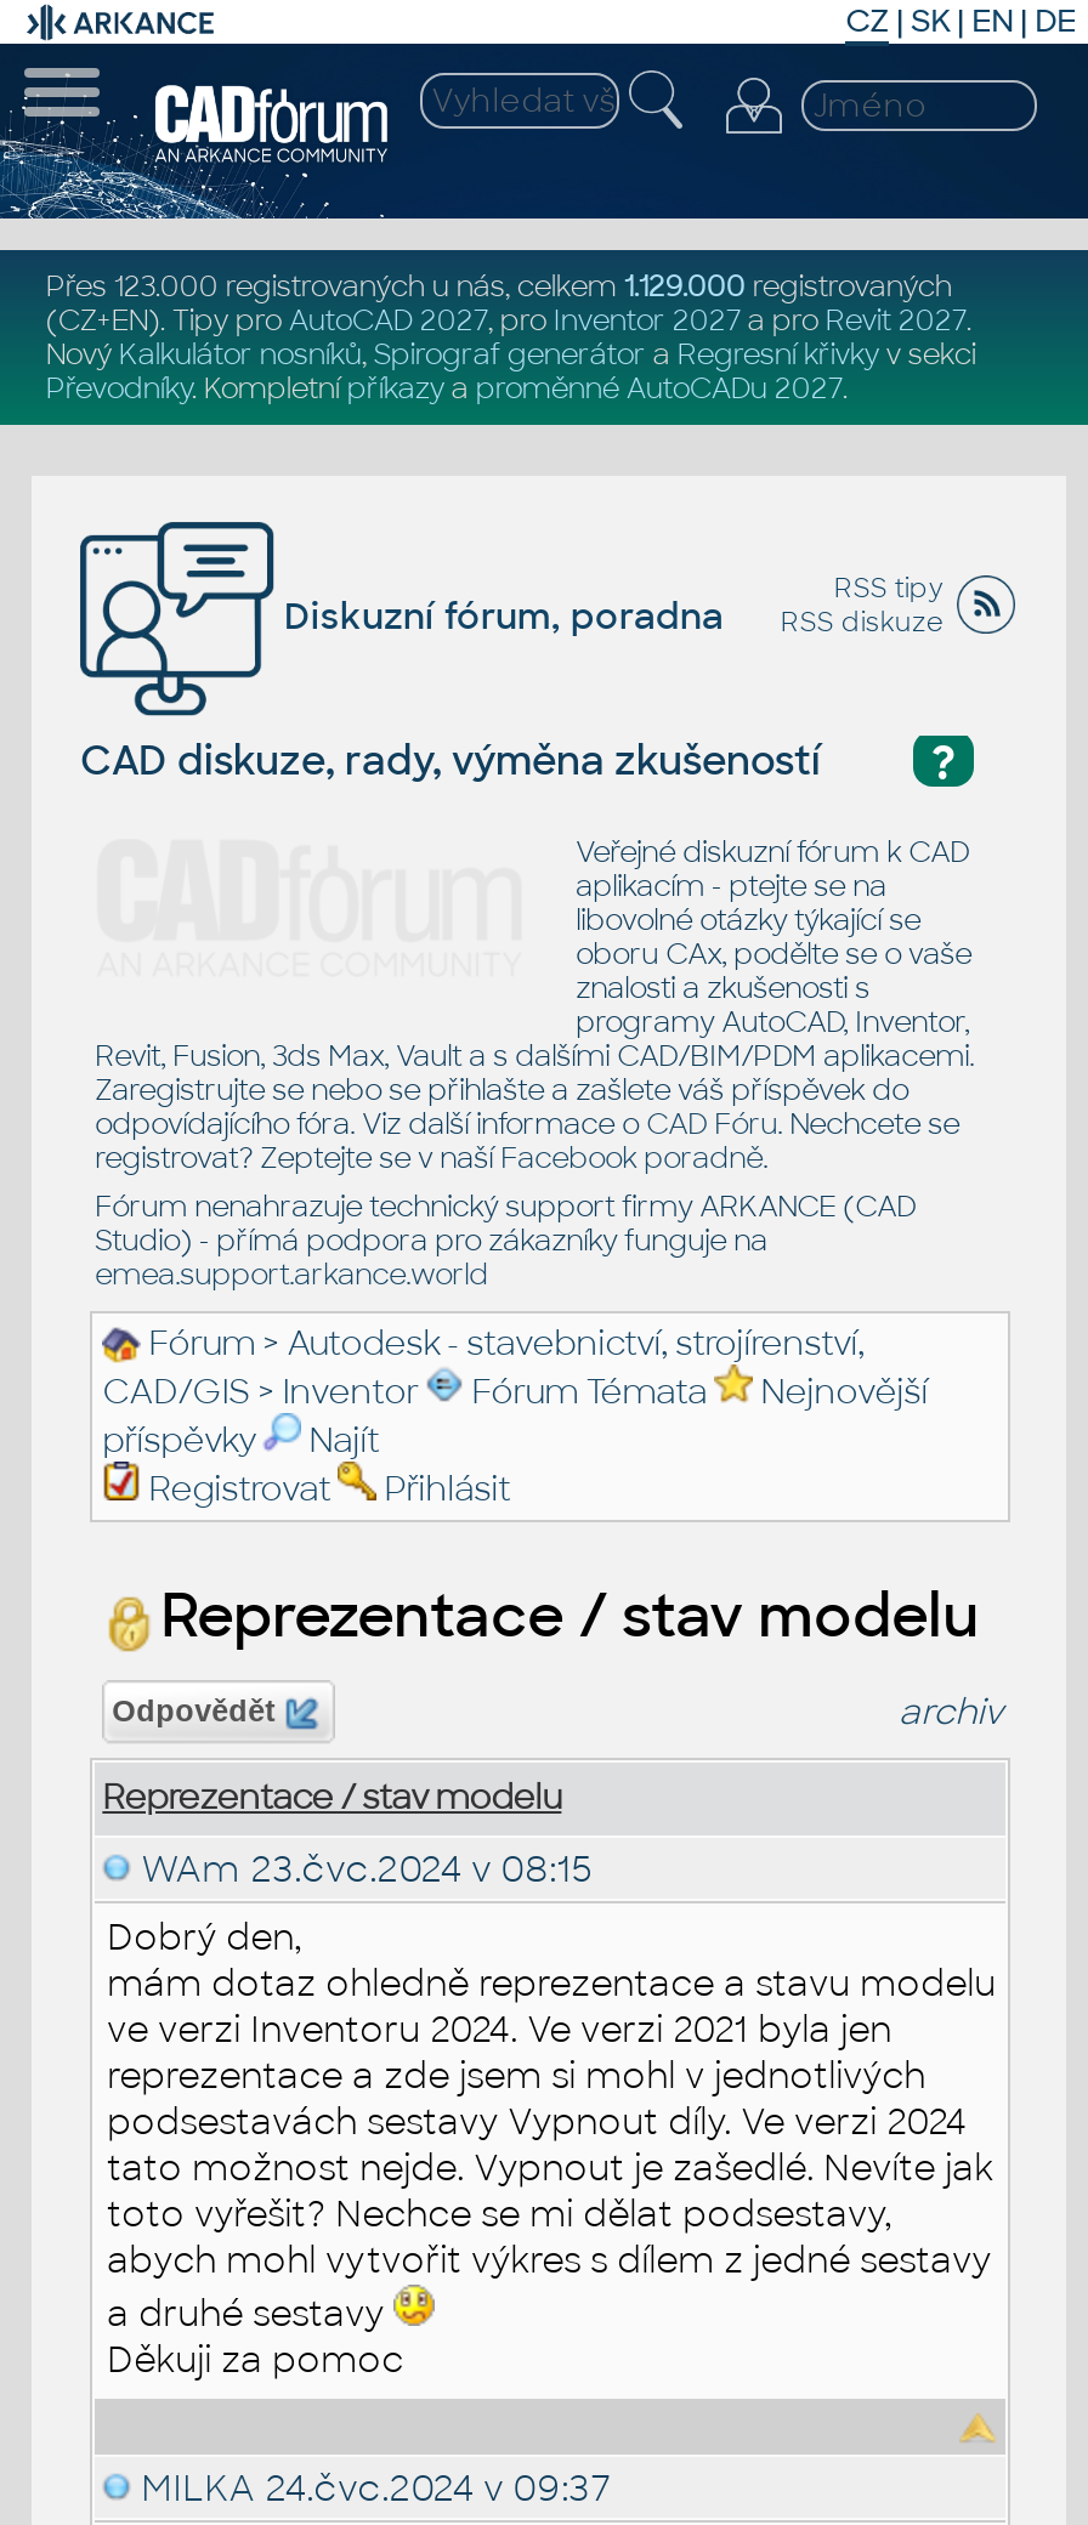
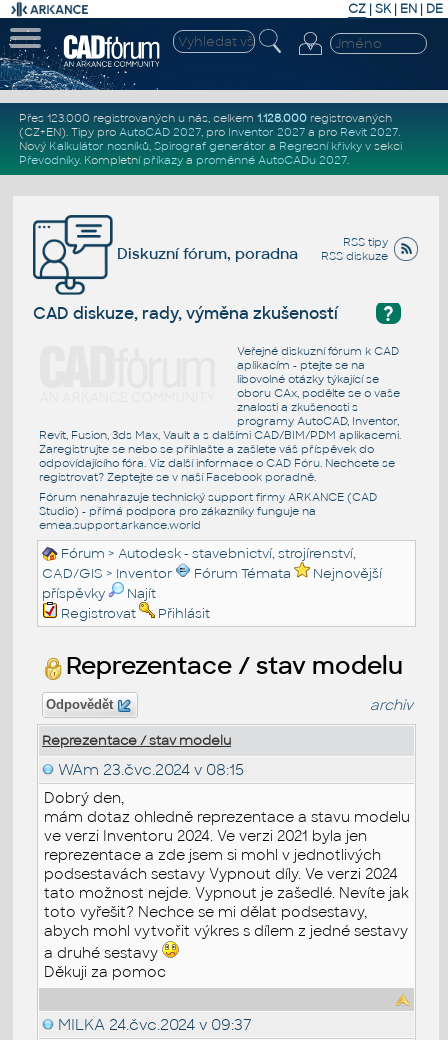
- Přes 123.000 registrovaných u nás, celkem 1.129.000 registrovaných
+ Přes 123.000 registrovaných u nás, celkem 1.128.000 registrovaných
